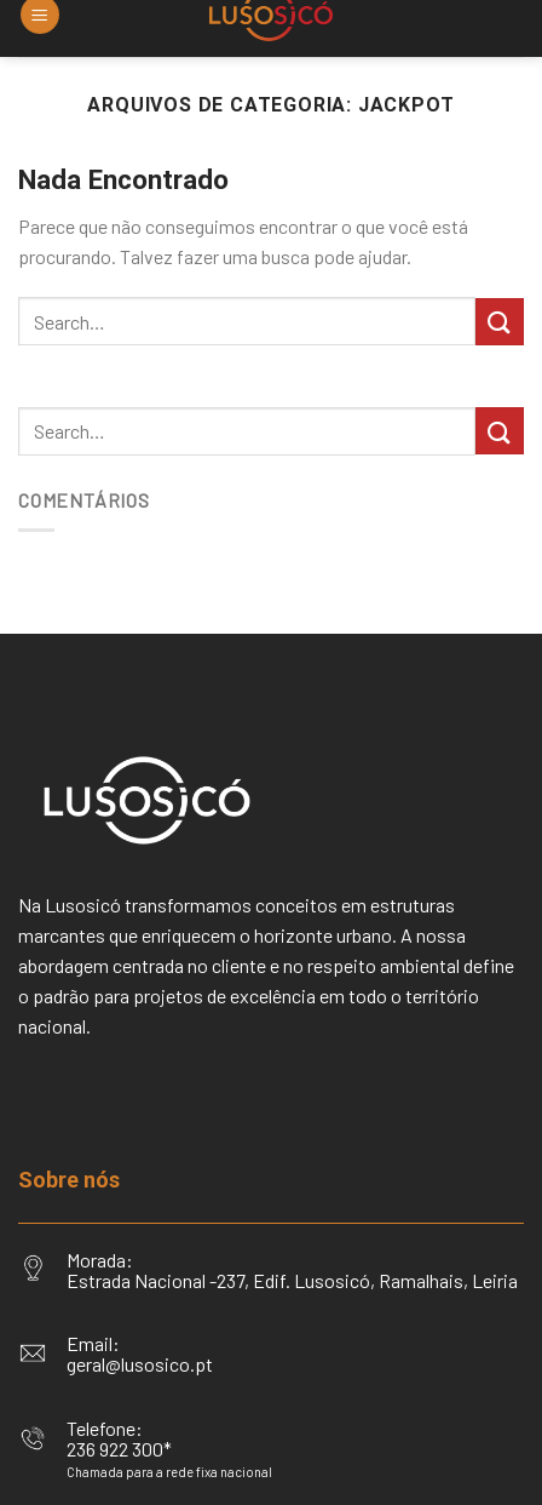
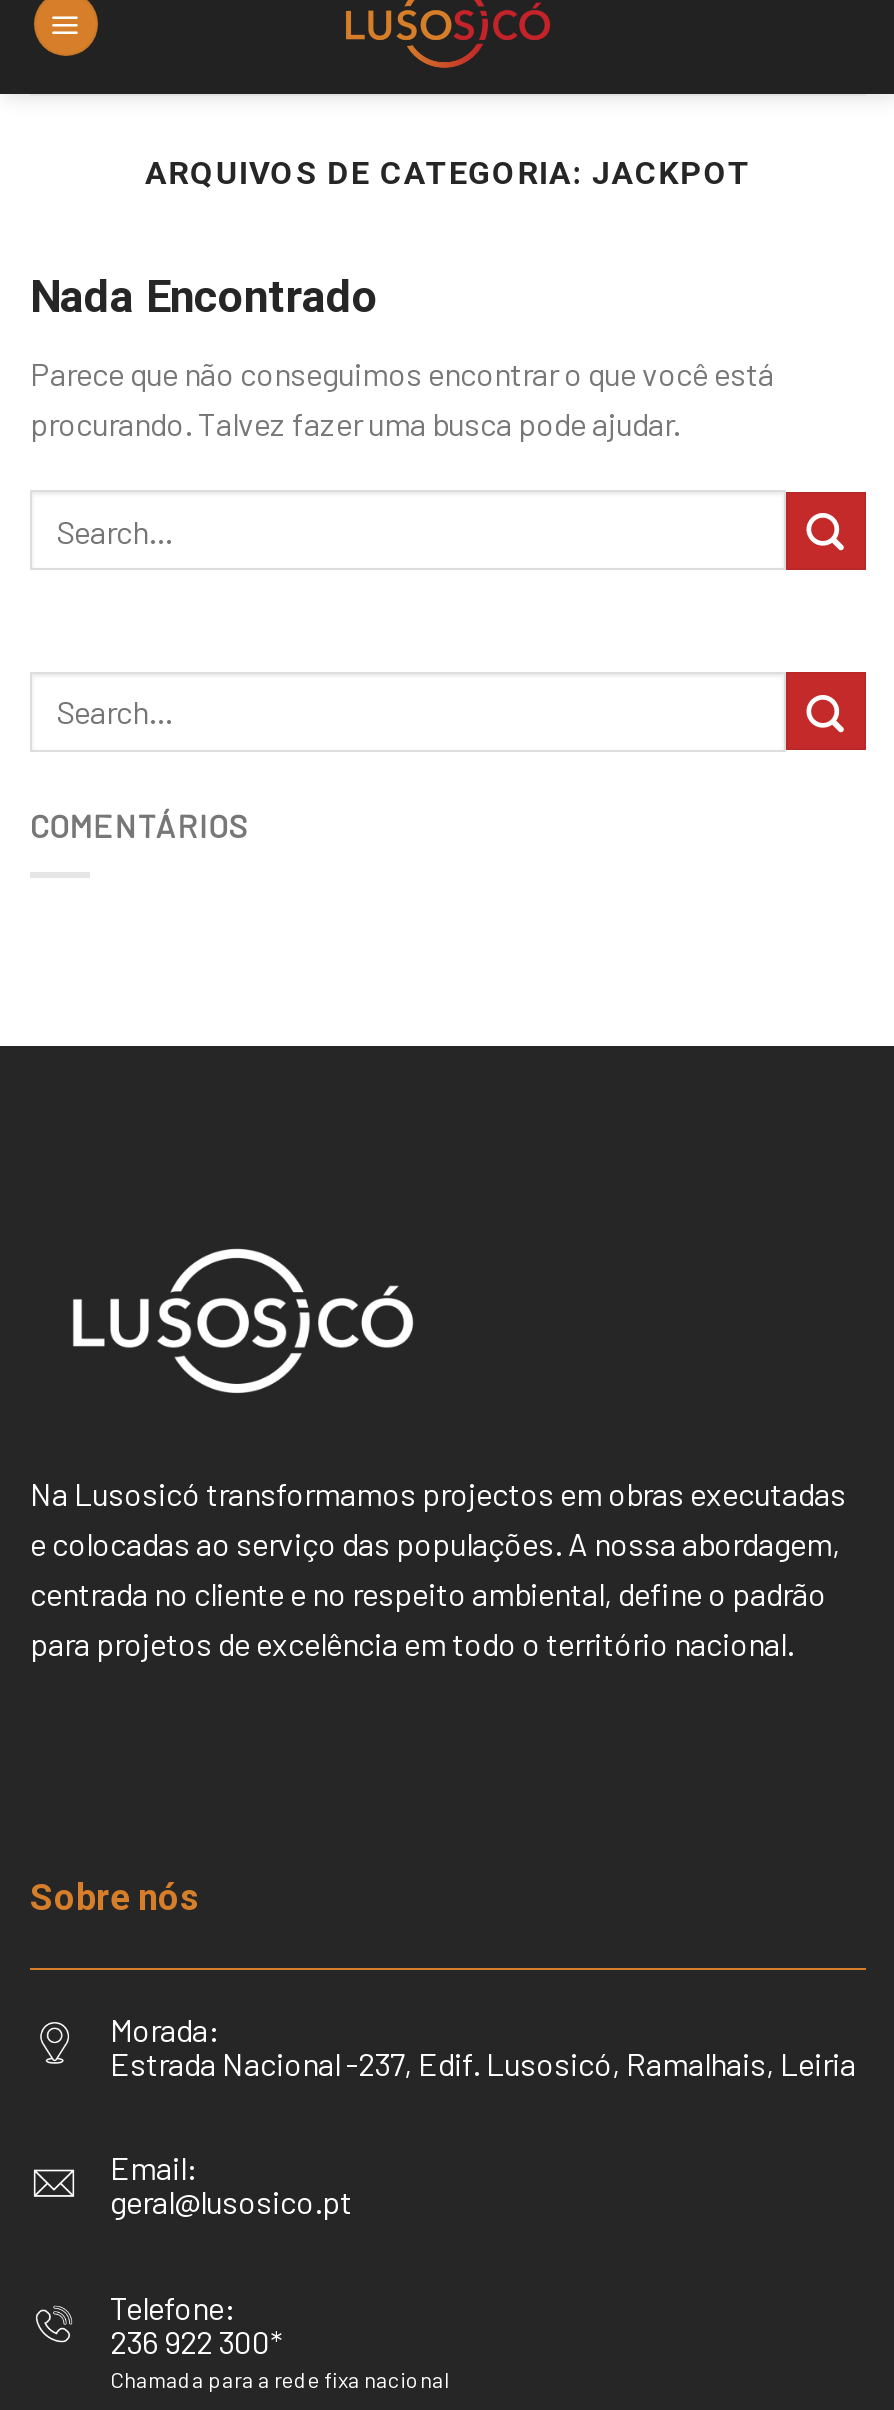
- Na Lusosicó transformamos conceitos em estruturas
- marcantes que enriquecem o horizonte urbano. A nossa
- abordagem centrada no cliente e no respeito ambiental define
- o padrão para projetos de excelência em todo o território
- nacional.
+ Na Lusosicó transformamos projectos em obras executadas
+ e colocadas ao serviço das populações. A nossa abordagem,
+ centrada no cliente e no respeito ambiental, define o padrão
+ para projetos de excelência em todo o território nacional.
